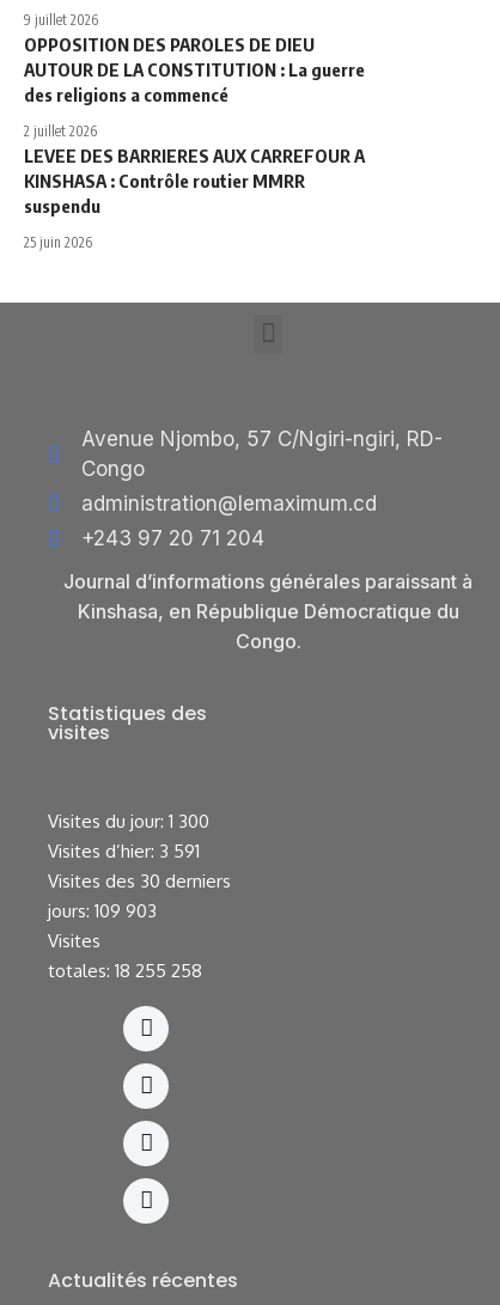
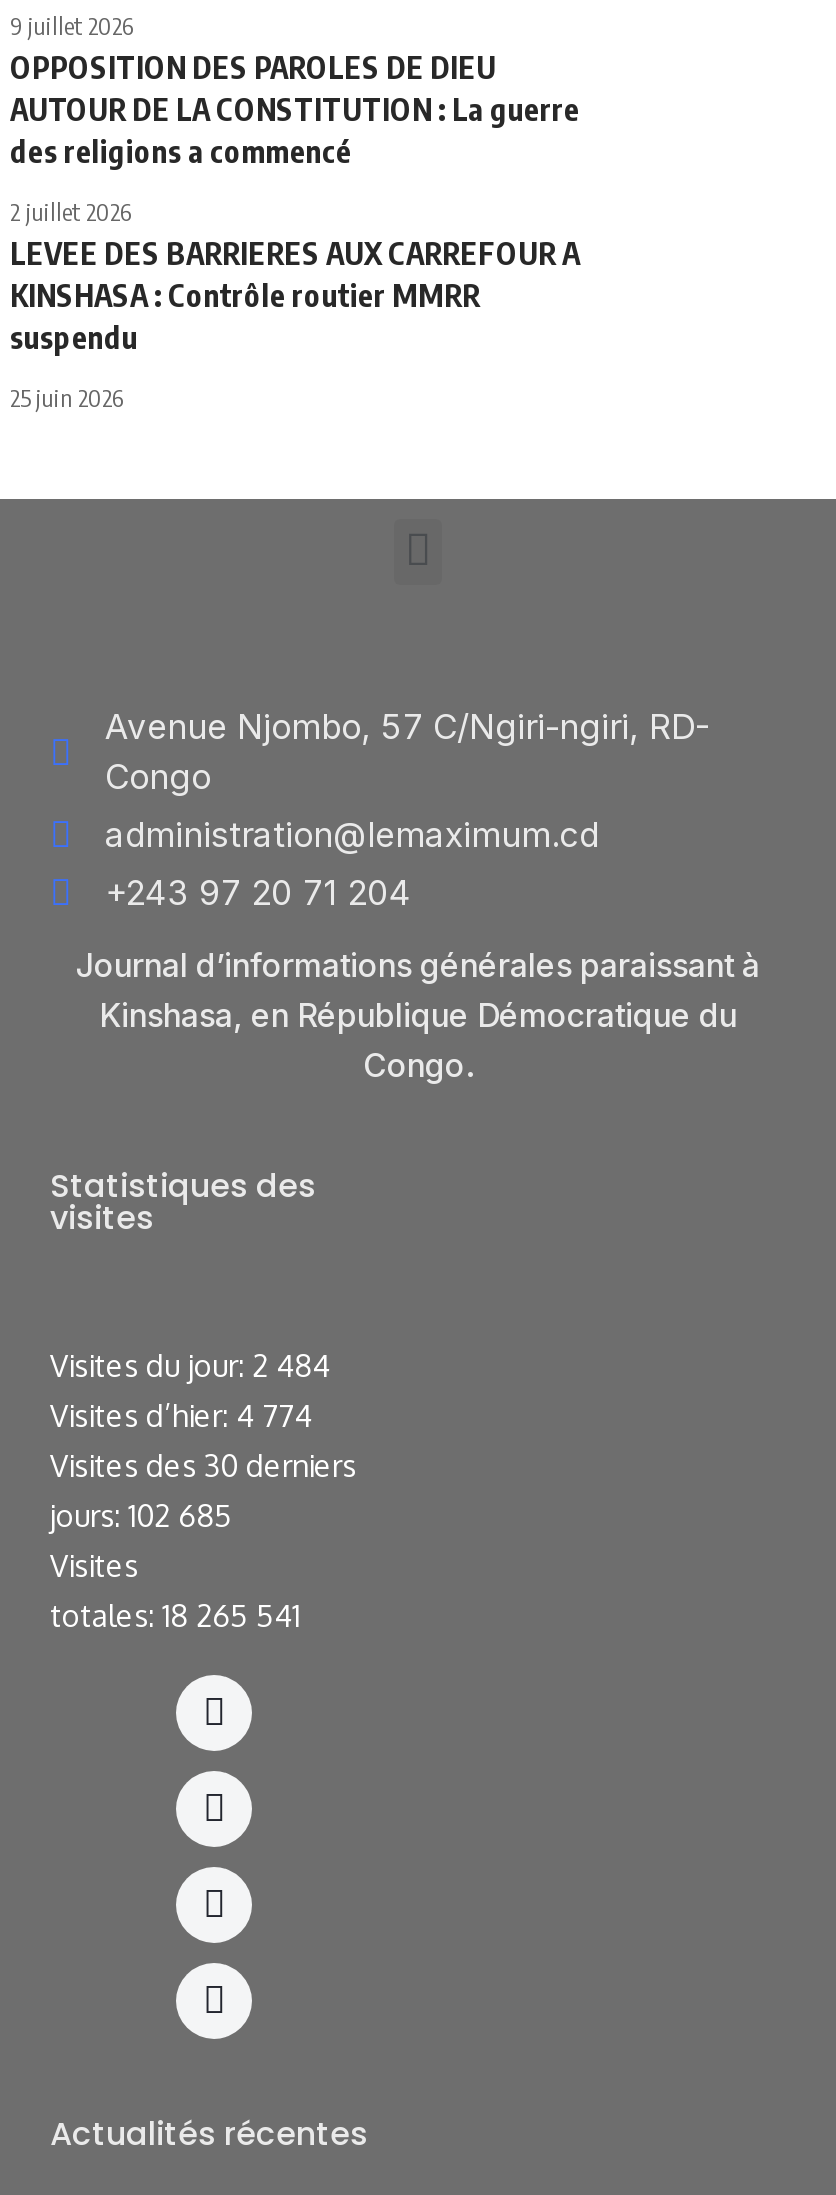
- Visites du jour: 1 300
+ Visites du jour: 2 484

- Visites d’hier: 3 591
+ Visites d’hier: 4 774

- jours: 109 903
+ jours: 102 685

- totales: 18 255 258
+ totales: 18 265 541
